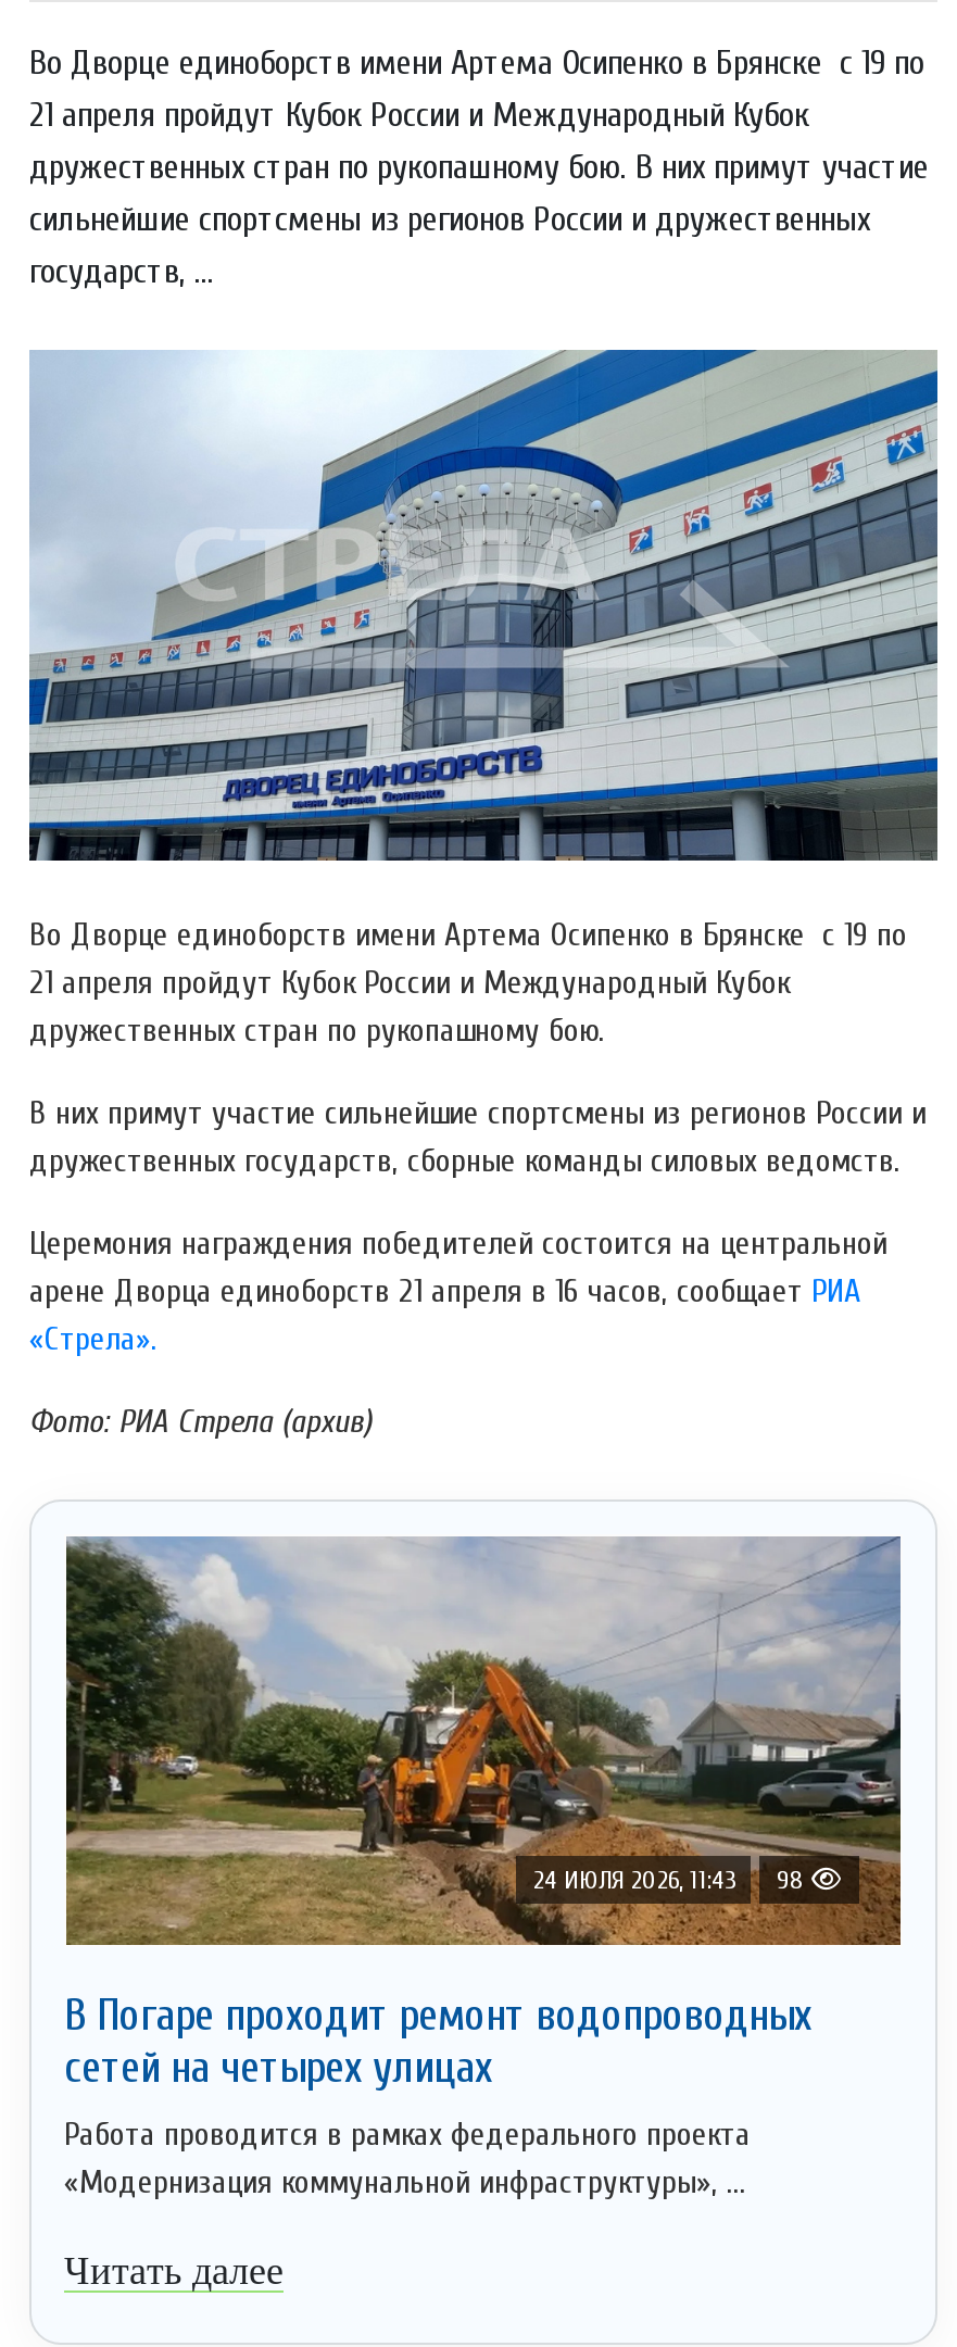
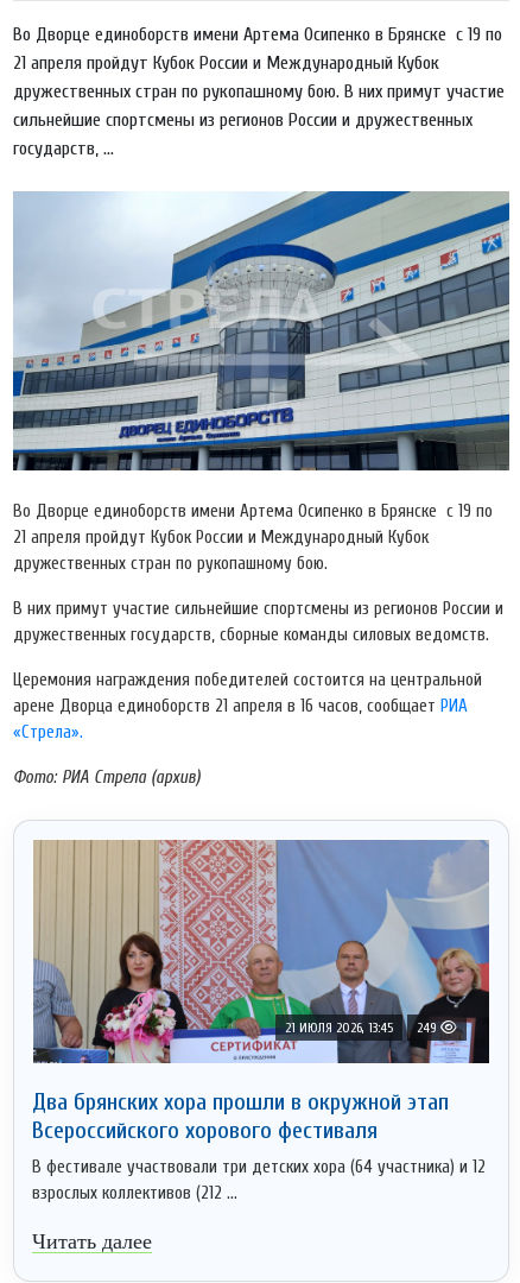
- [image]
- 24 ИЮЛЯ 2026, 11:43
- 98
+ [image]
+ 21 ИЮЛЯ 2026, 13:45
+ 249

- В Погаре проходит ремонт водопроводных
- сетей на четырех улицах
+ Два брянских хора прошли в окружной этап
+ Всероссийского хорового фестиваля

- Работа проводится в рамках федерального проекта
- «Модернизация коммунальной инфраструктуры», ...
+ В фестивале участвовали три детских хора (64 участника) и 12
+ взрослых коллективов (212 ...
